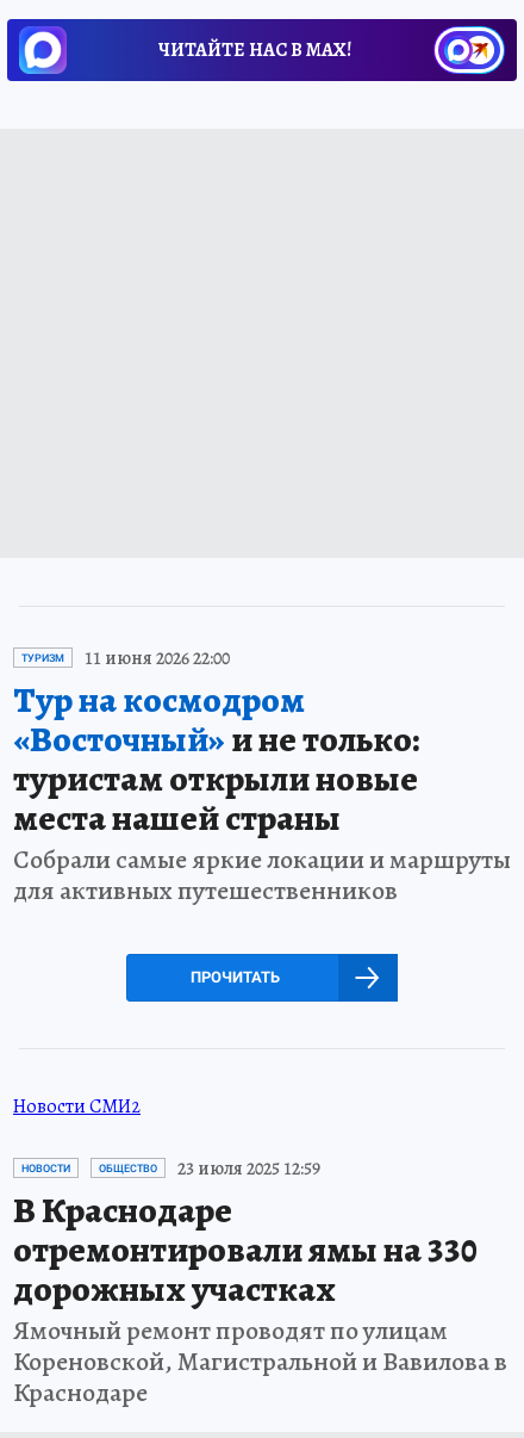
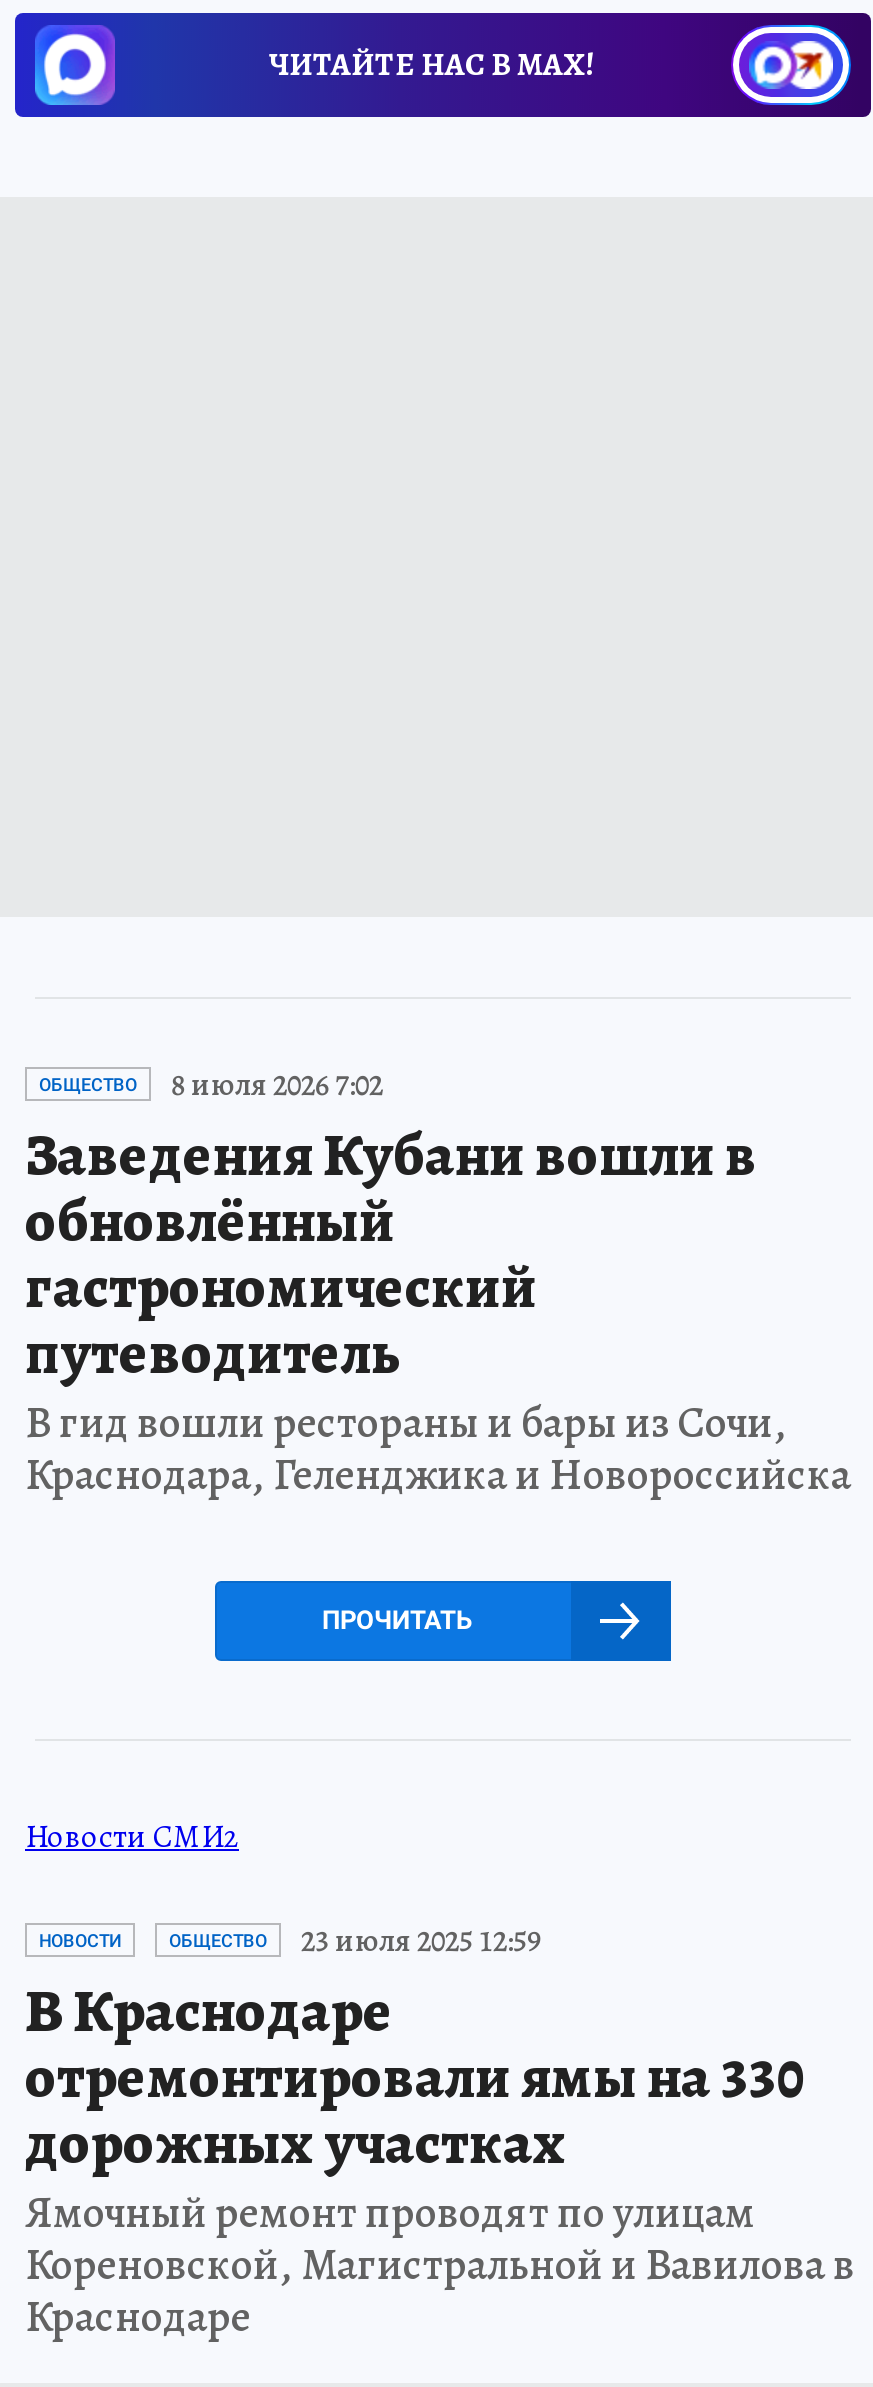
- ТУРИЗМ
- 11 июня 2026 22:00
- Тур на космодром
- «Восточный»и не только:
- туристам открыли новые
- места нашей страны
- Собрали самые яркие локации и маршруты
- для активных путешественников
+ ОБЩЕСТВО
+ 8 июля 2026 7:02
+ Заведения Кубани вошли в
+ обновлённый
+ гастрономический
+ путеводитель
+ В гид вошли рестораны и бары из Сочи,
+ Краснодара, Геленджика и Новороссийска
